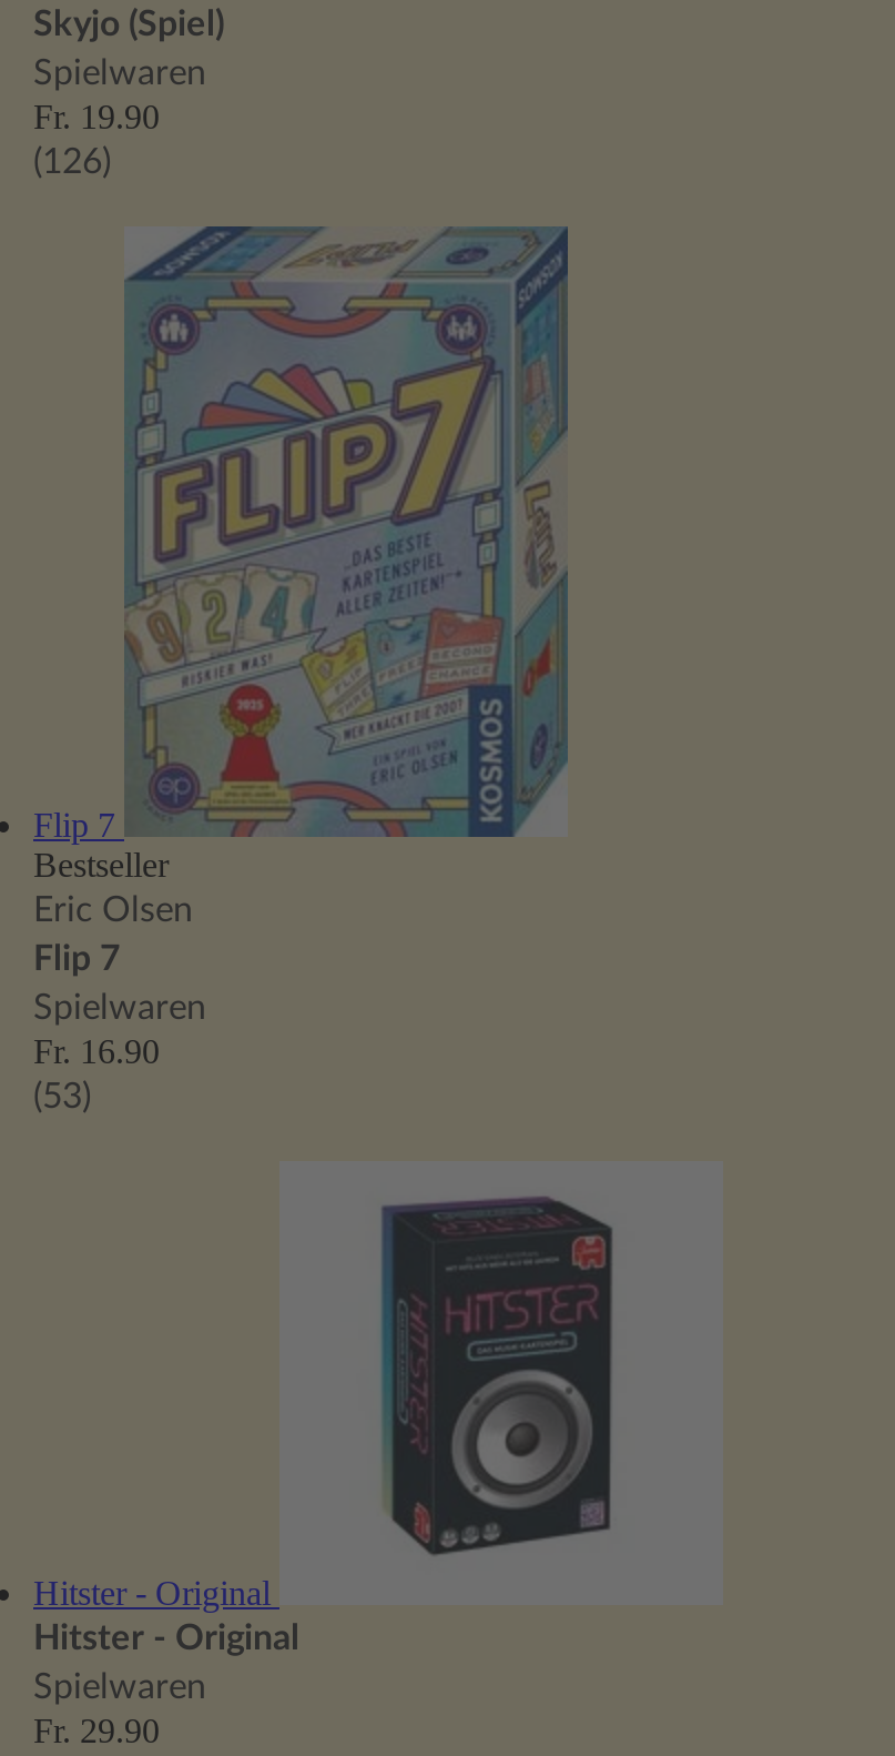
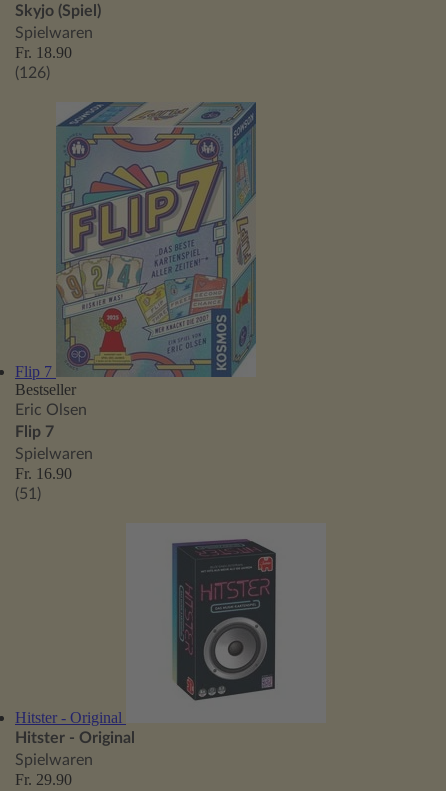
- Fr. 19.90
+ Fr. 18.90

- (53)
+ (51)
